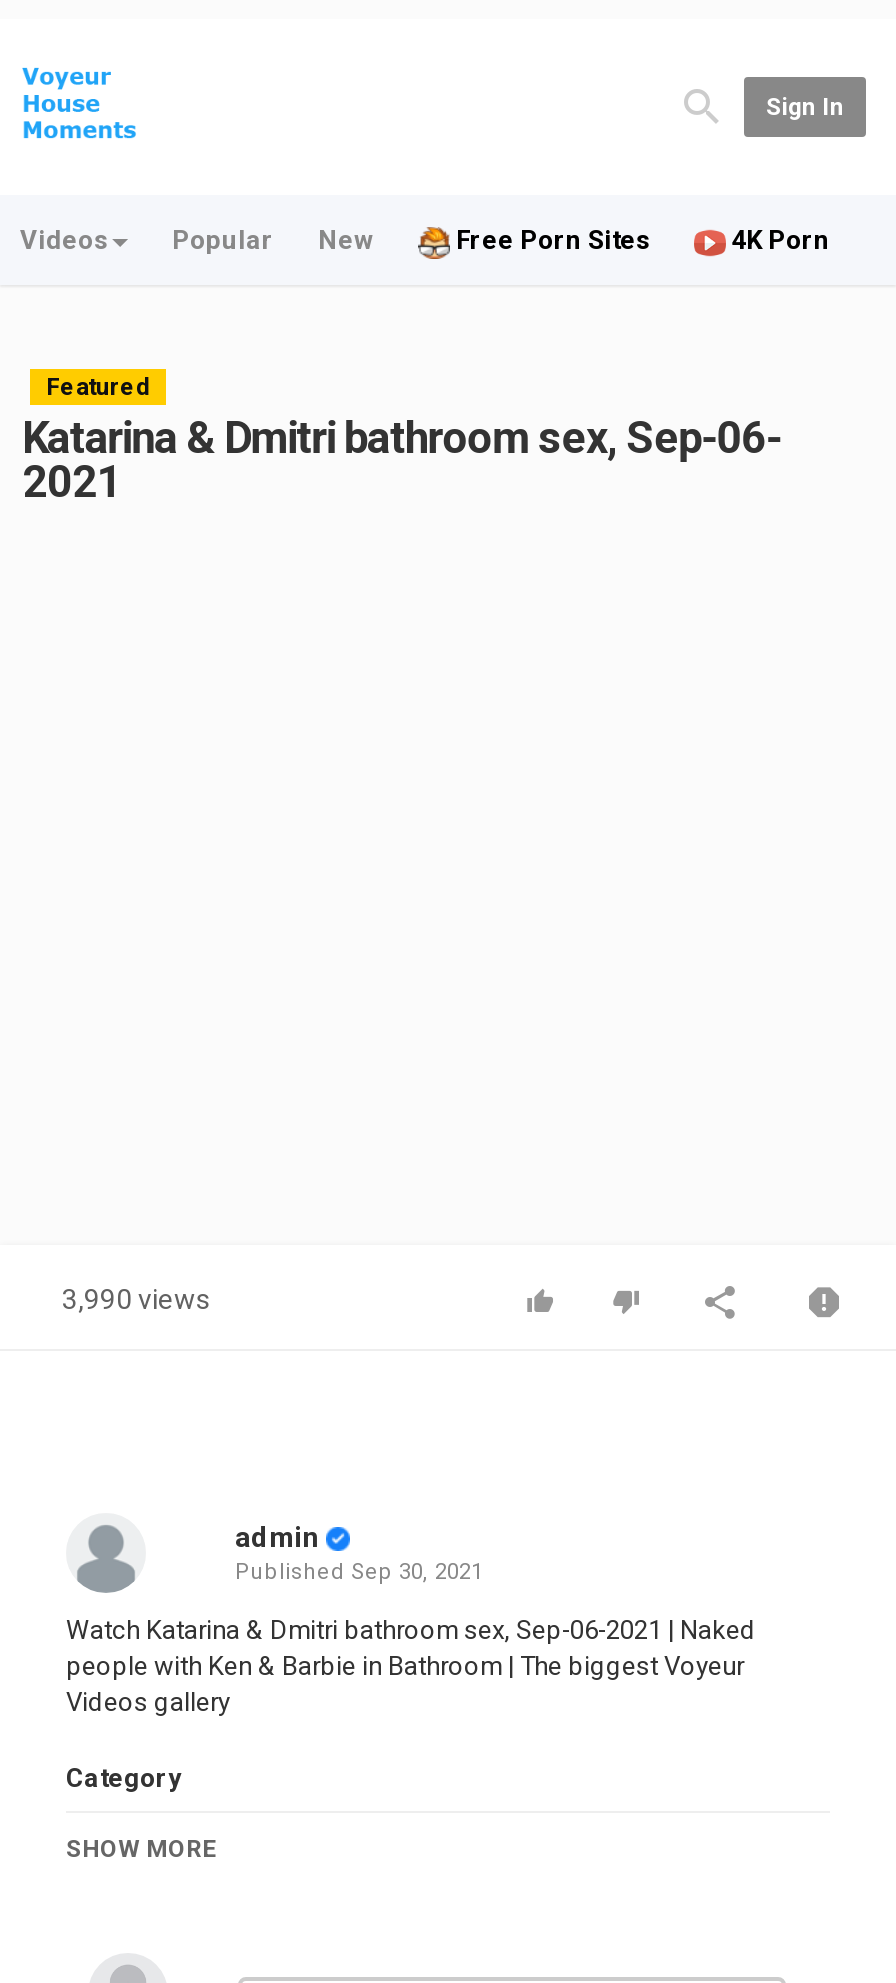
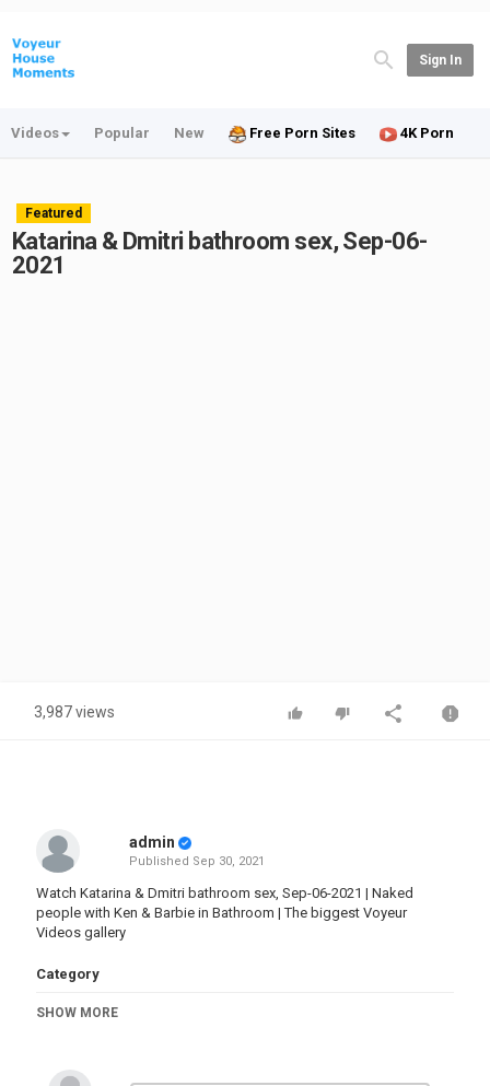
- 3,990 views
+ 3,987 views
